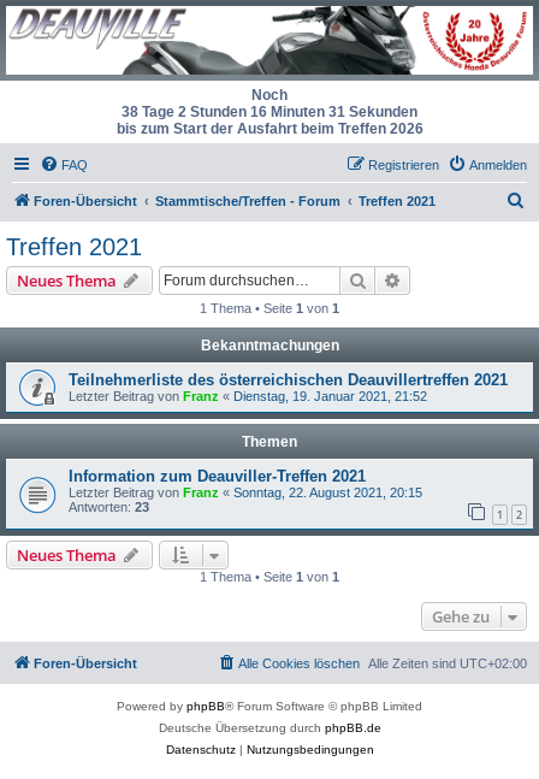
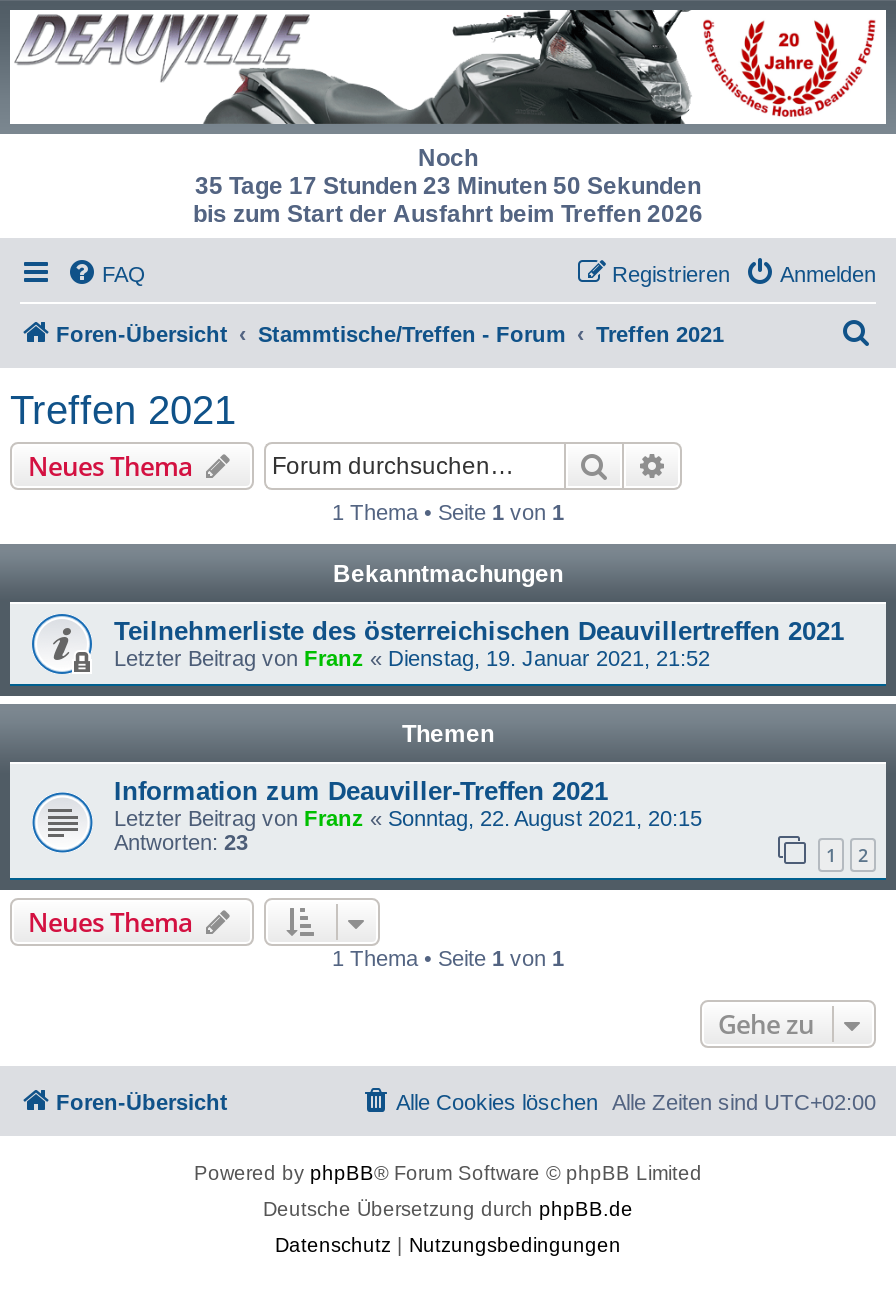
- 38 Tage 2 Stunden 16 Minuten 31 Sekunden
+ 35 Tage 17 Stunden 23 Minuten 50 Sekunden
